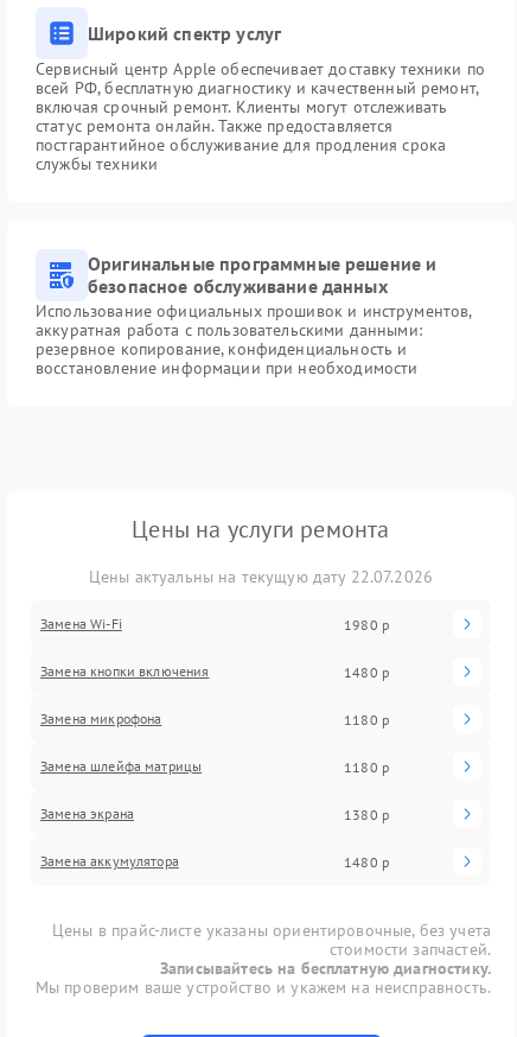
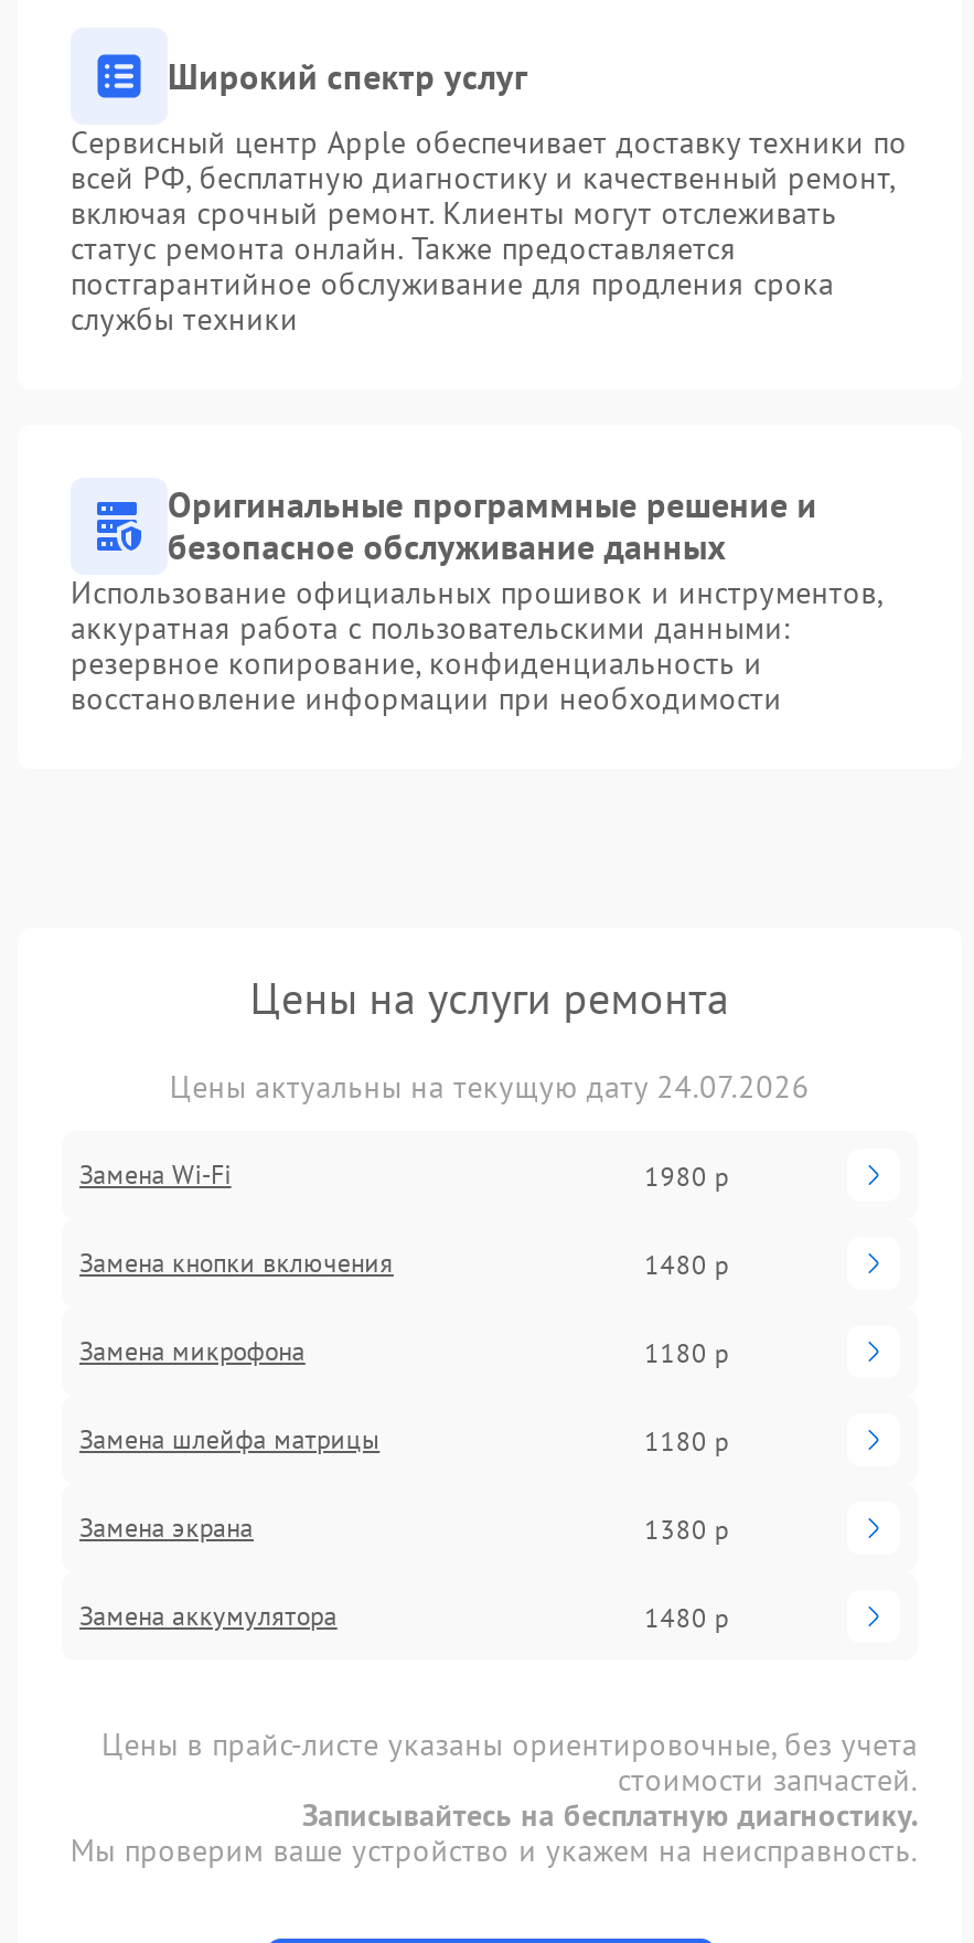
- Цены актуальны на текущую дату 22.07.2026
+ Цены актуальны на текущую дату 24.07.2026
